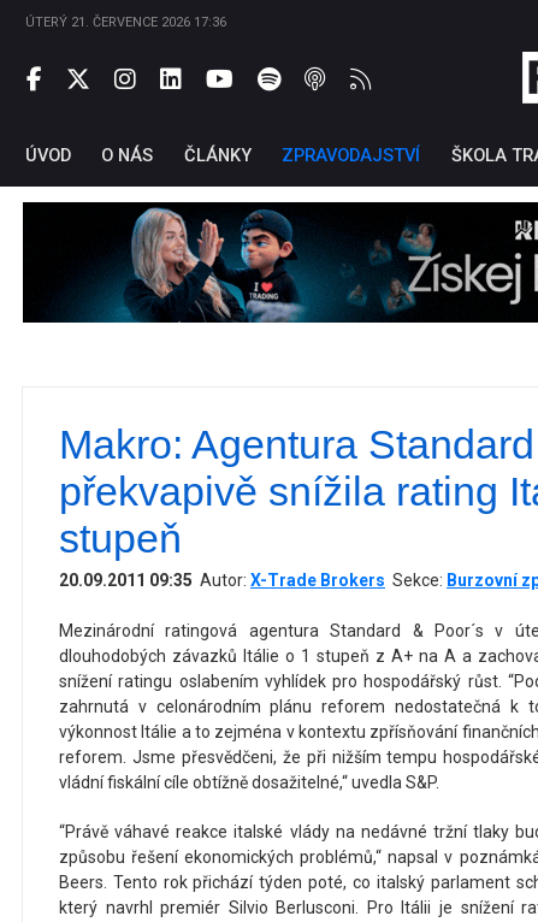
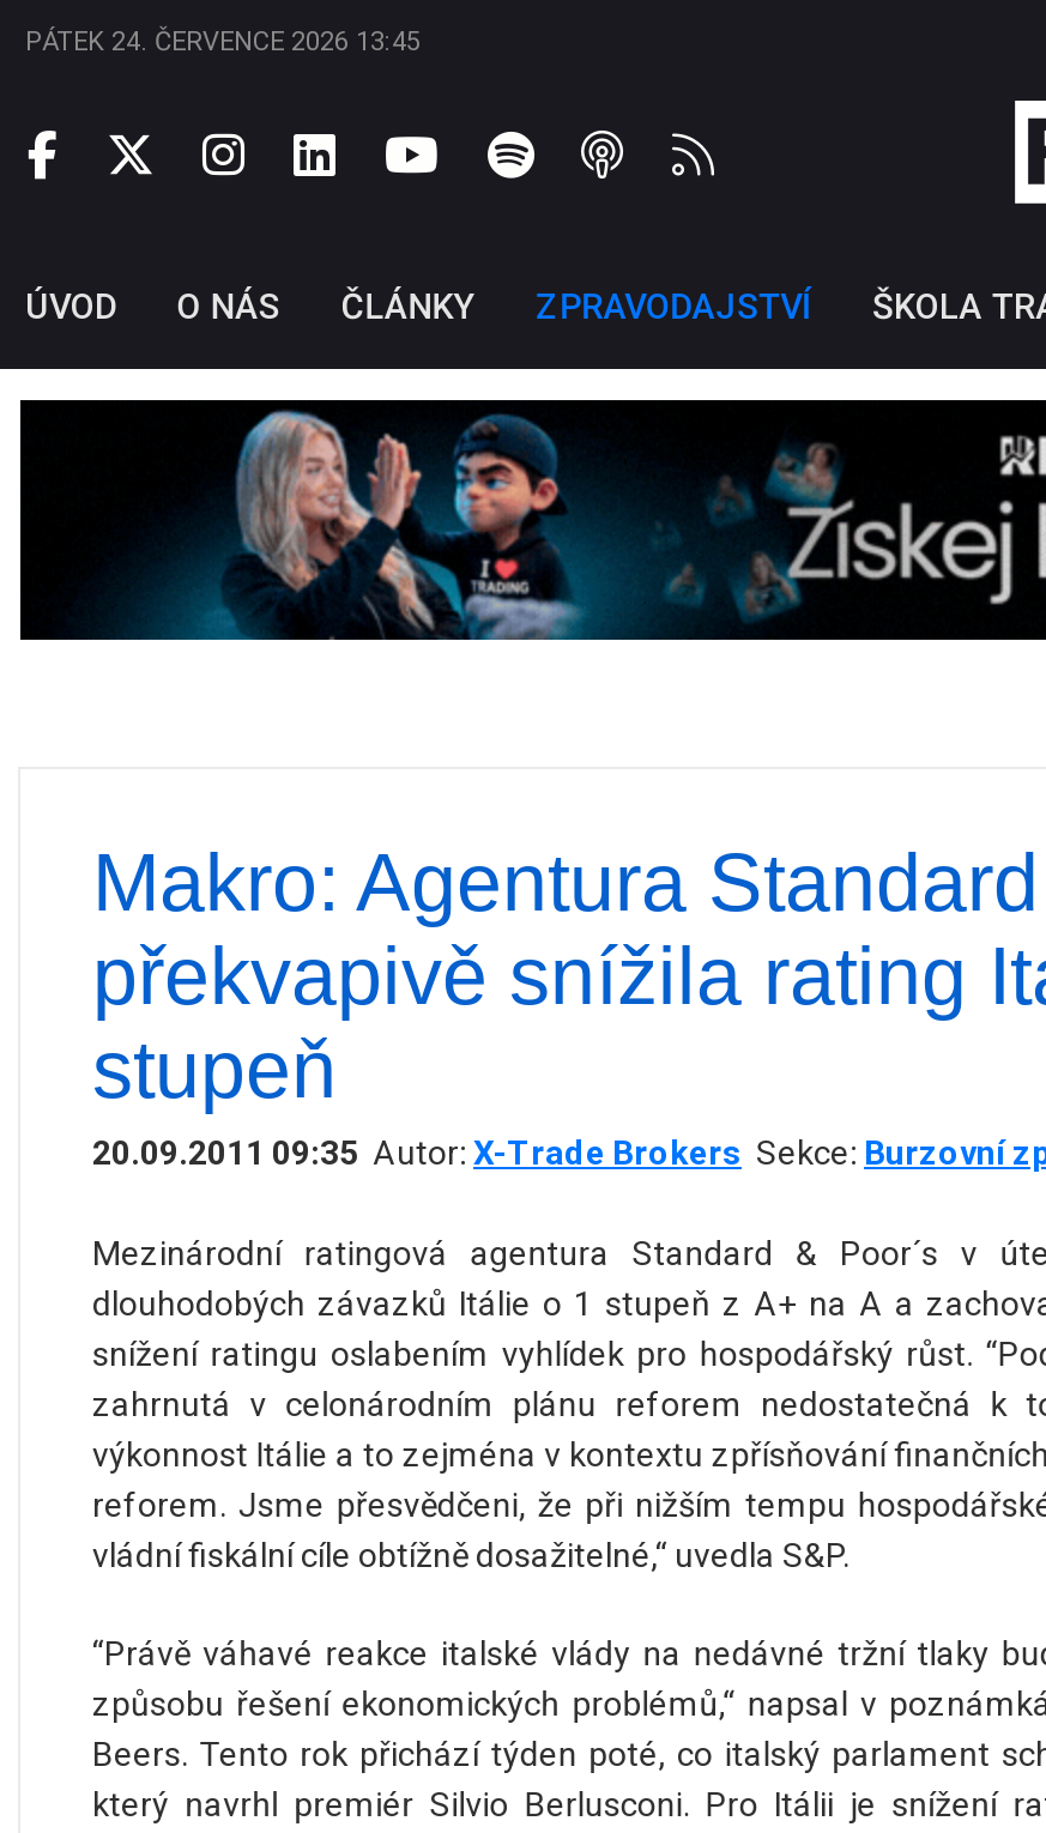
- ÚTERÝ 21. ČERVENCE 2026 17:36
+ PÁTEK 24. ČERVENCE 2026 13:45
